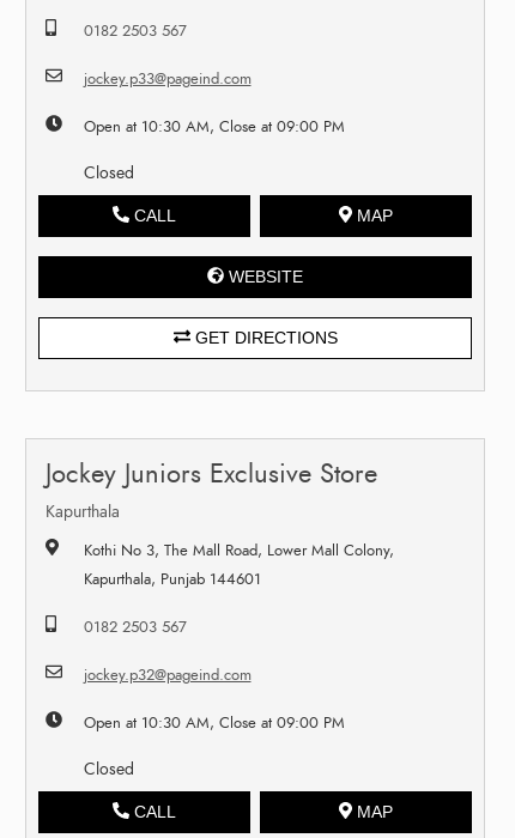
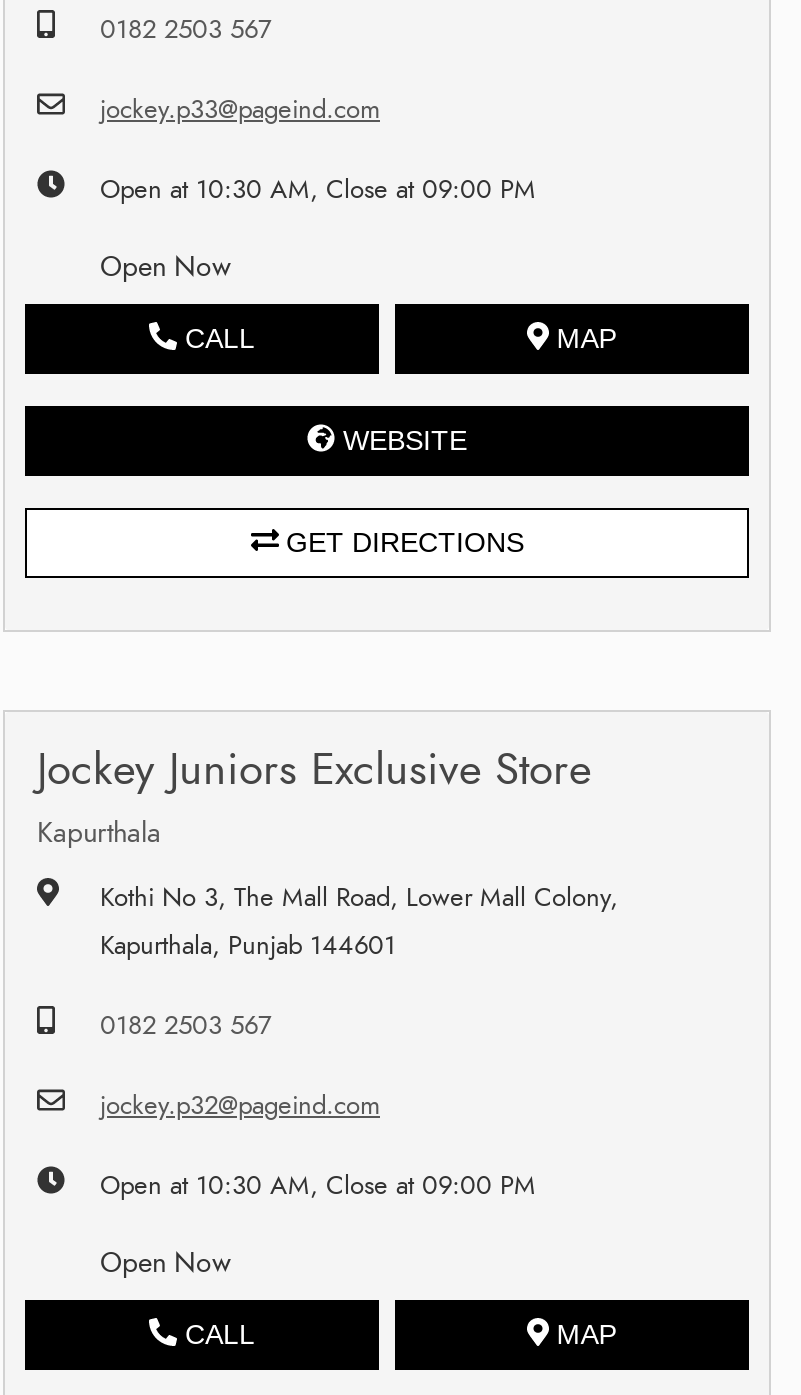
- Closed
+ Open Now

- Closed
+ Open Now
